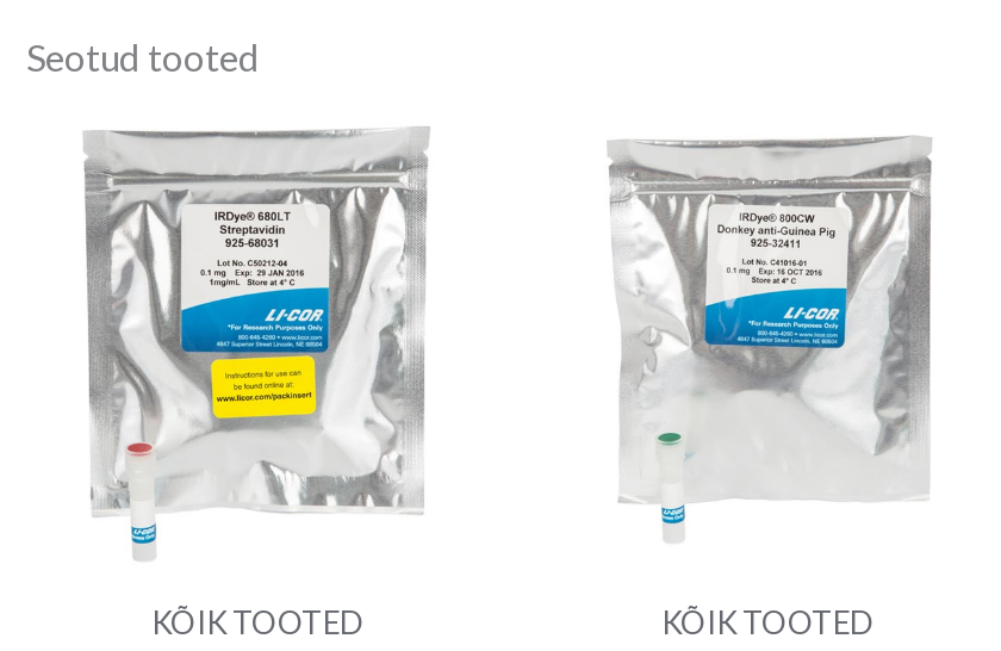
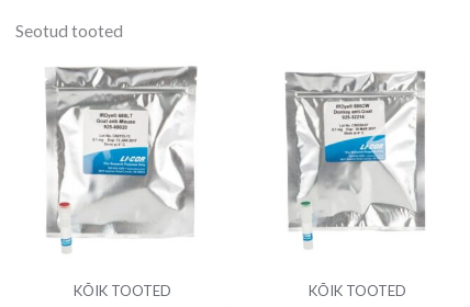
- [image]
+ [image]

- [image]
+ [image]
